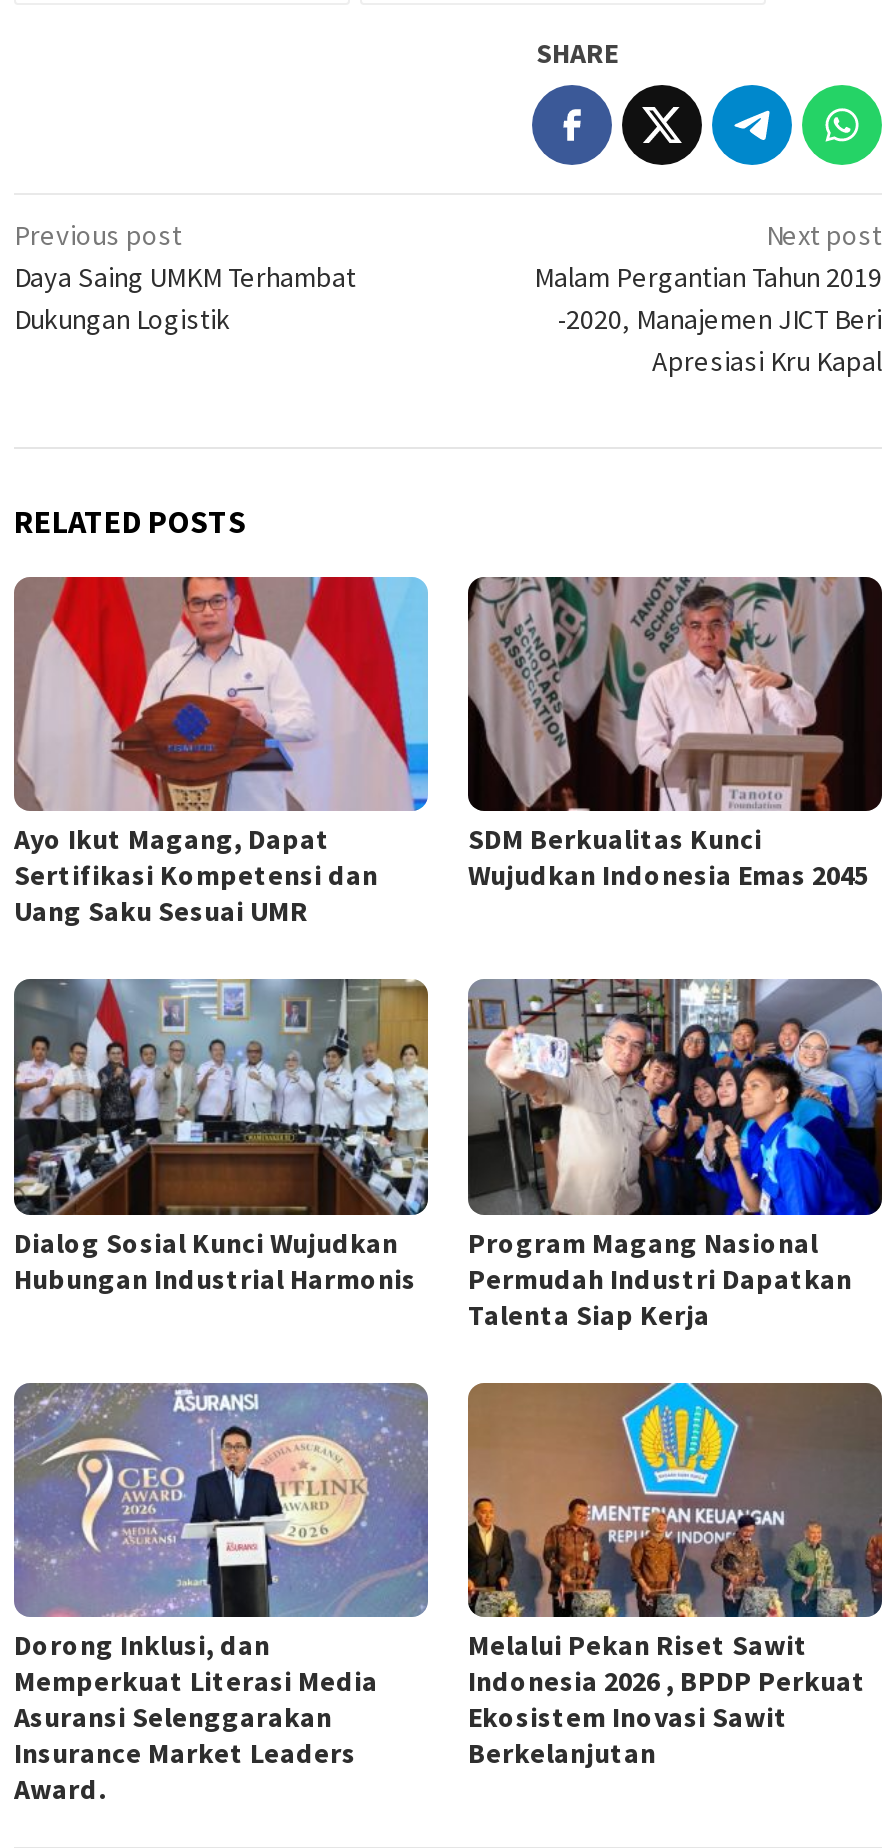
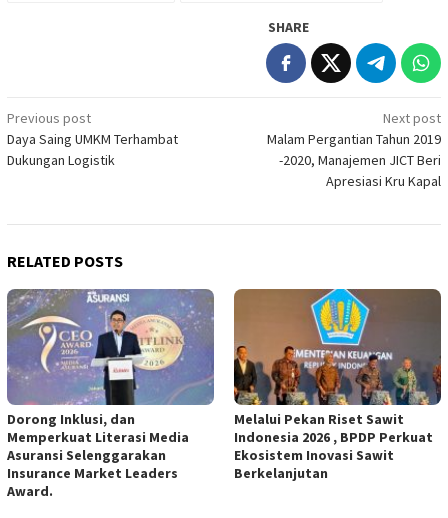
- [image]
- Ayo Ikut Magang, Dapat
- Sertifikasi Kompetensi dan
- Uang Saku Sesuai UMR

- [image]
- SDM Berkualitas Kunci
- Wujudkan Indonesia Emas 2045

- [image]
- Dialog Sosial Kunci Wujudkan
- Hubungan Industrial Harmonis

- [image]
- Program Magang Nasional
- Permudah Industri Dapatkan
- Talenta Siap Kerja
